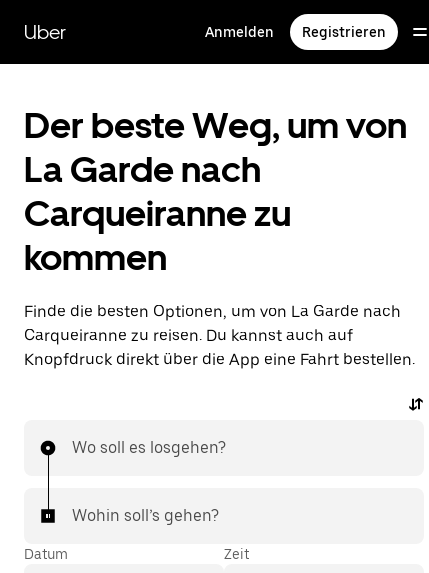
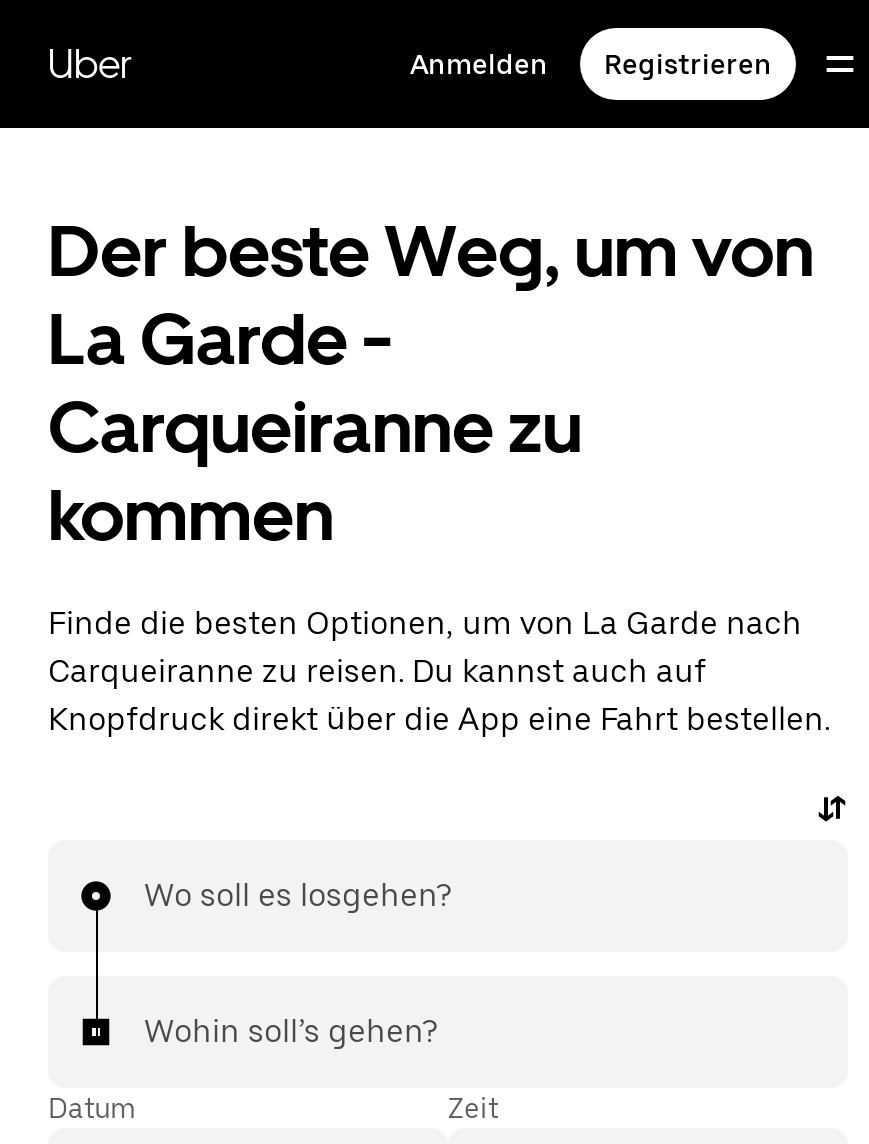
- La Garde nach
+ La Garde -
